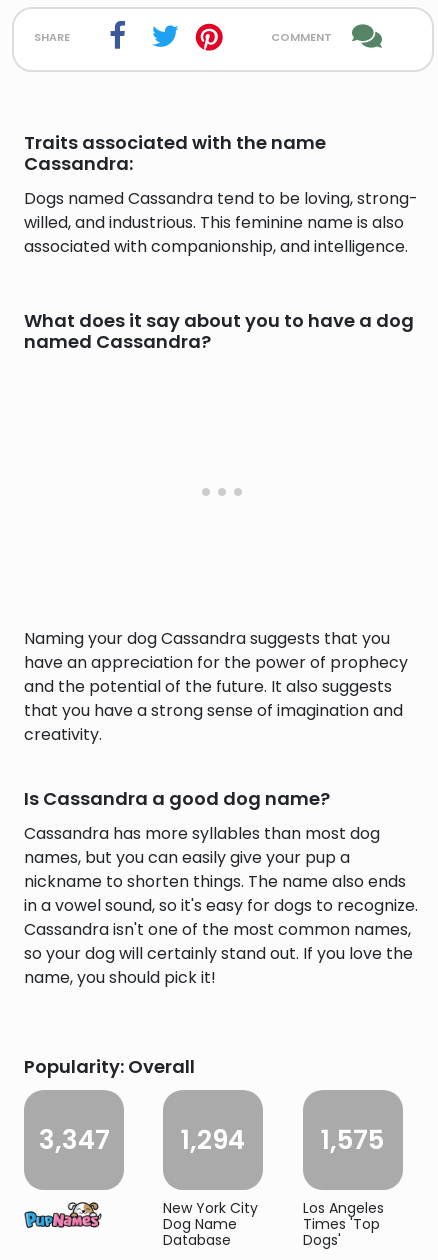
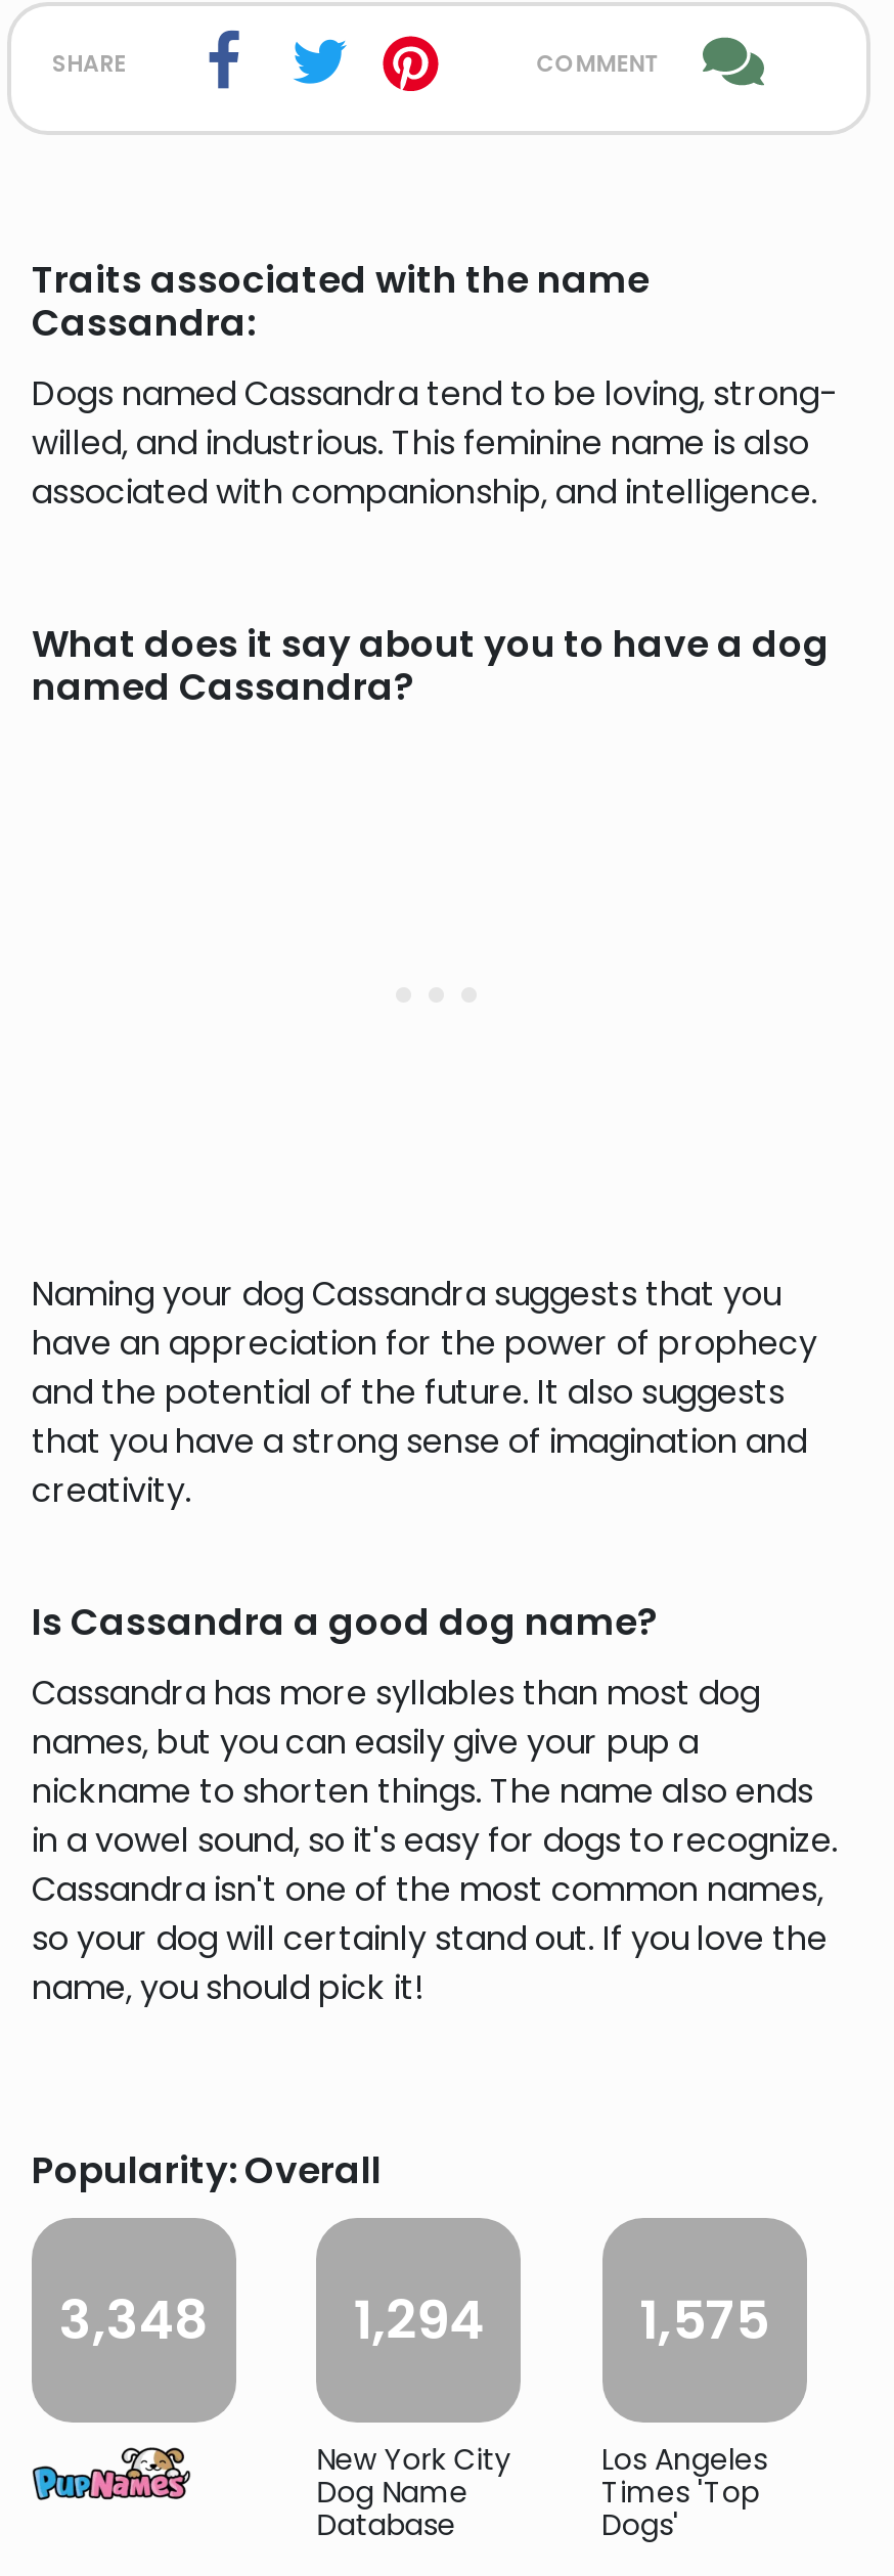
- 3,347 1,294
+ 3,348 1,294
